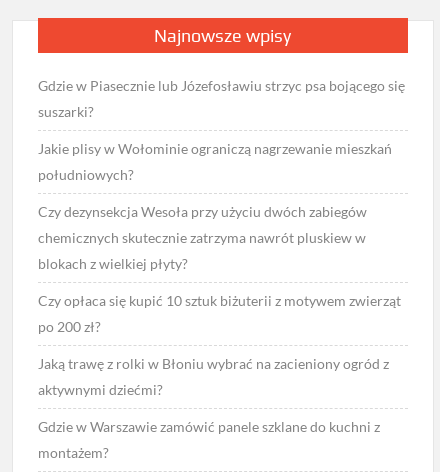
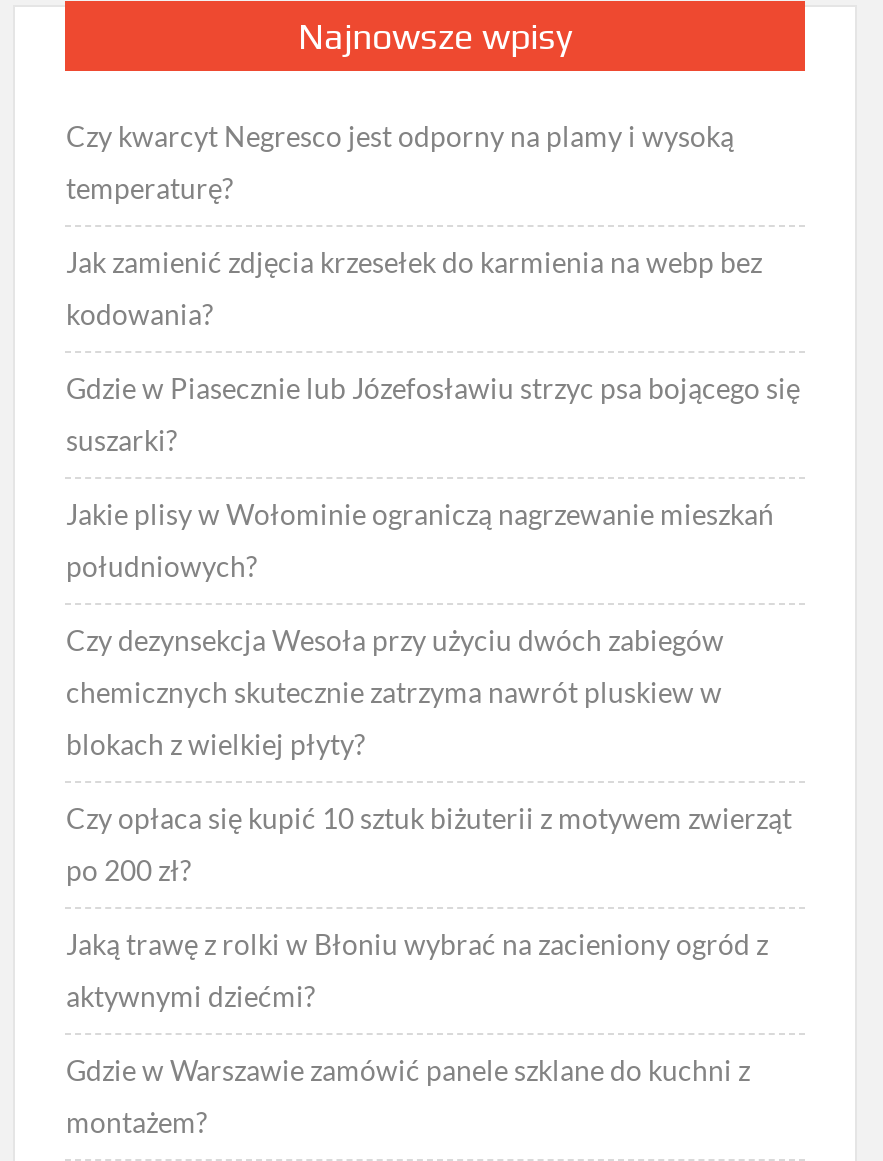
+ Czy kwarcyt Negresco jest odporny na plamy i wysoką
+ temperaturę?
+ Jak zamienić zdjęcia krzesełek do karmienia na webp bez
+ kodowania?
